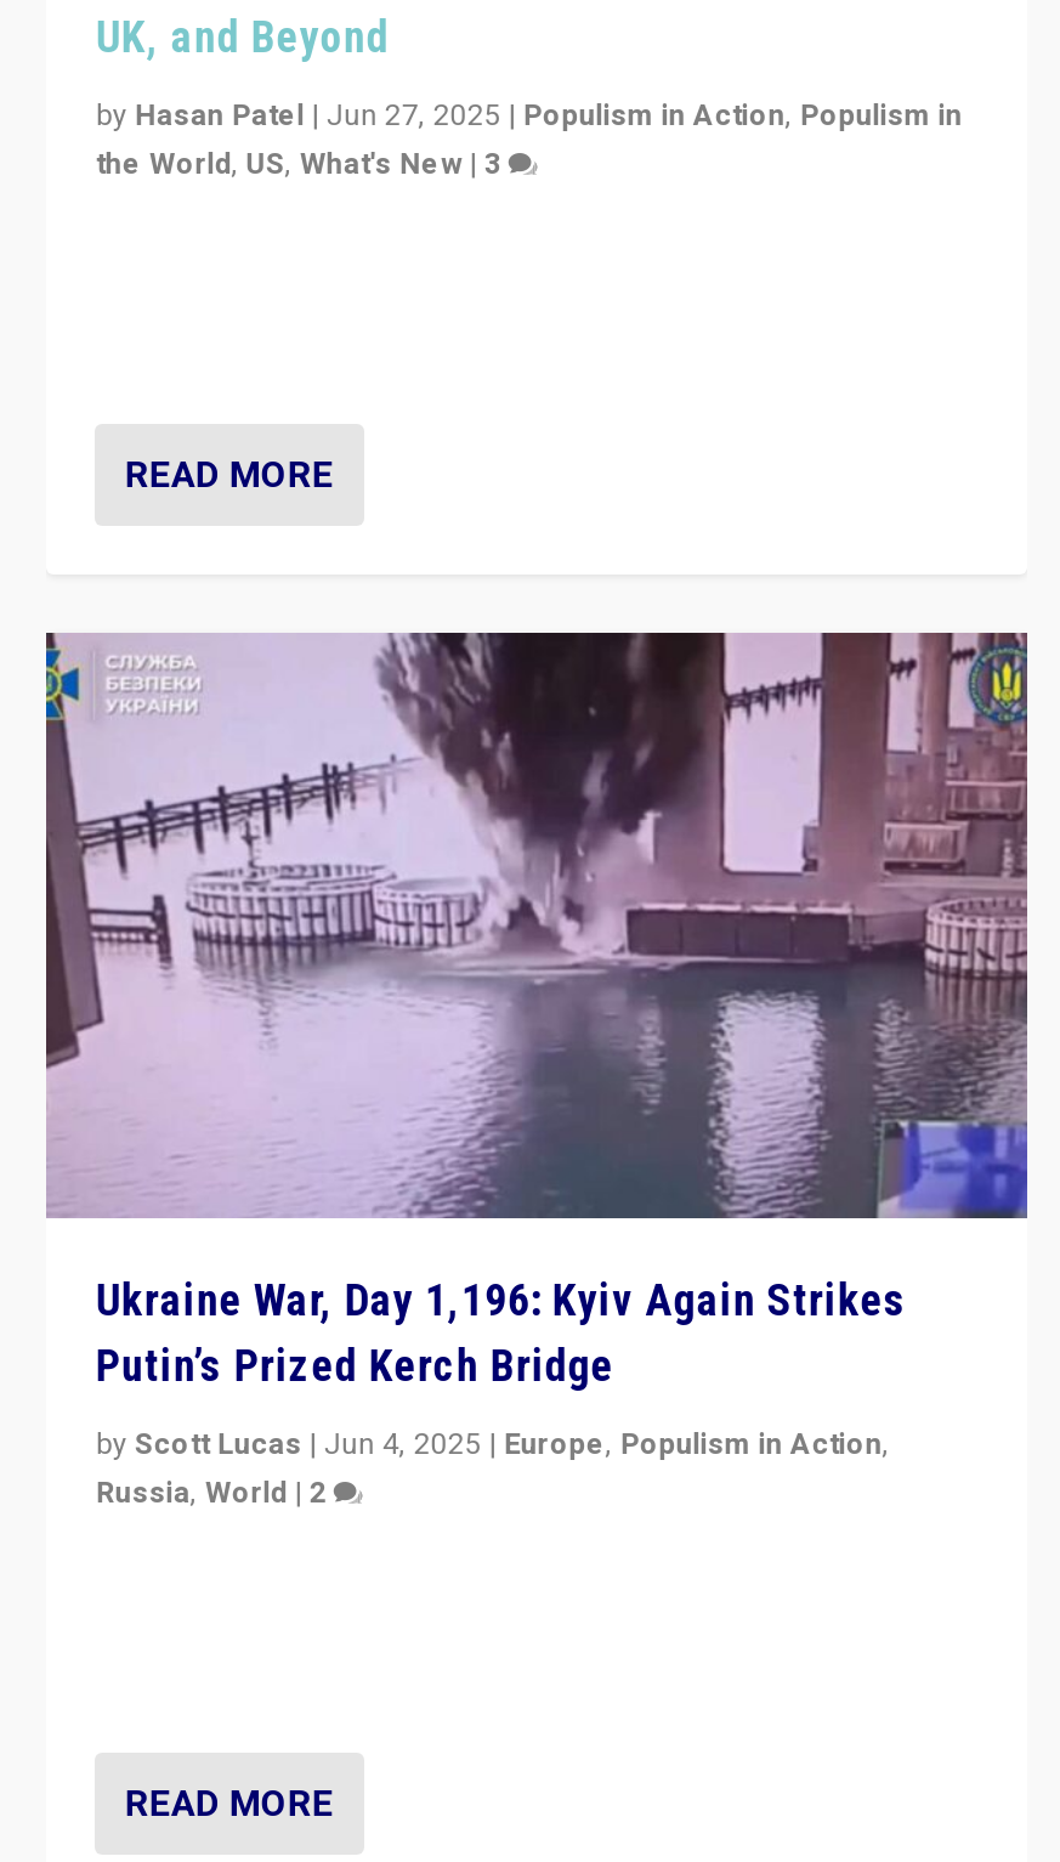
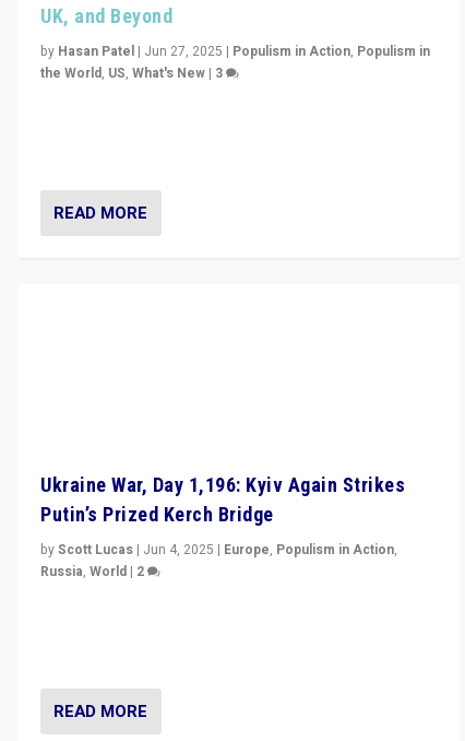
- [image]
